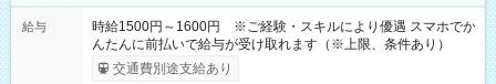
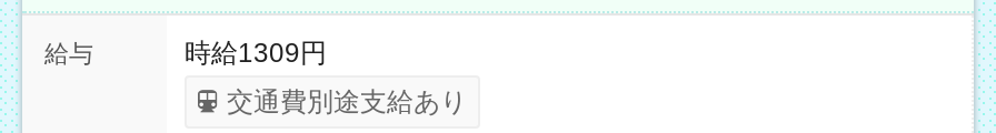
- 時給1500円～1600円 ※ご経験・スキルにより優遇 スマホでか
- んたんに前払いで給与が受け取れます（※上限、条件あり）
+ 時給1309円
